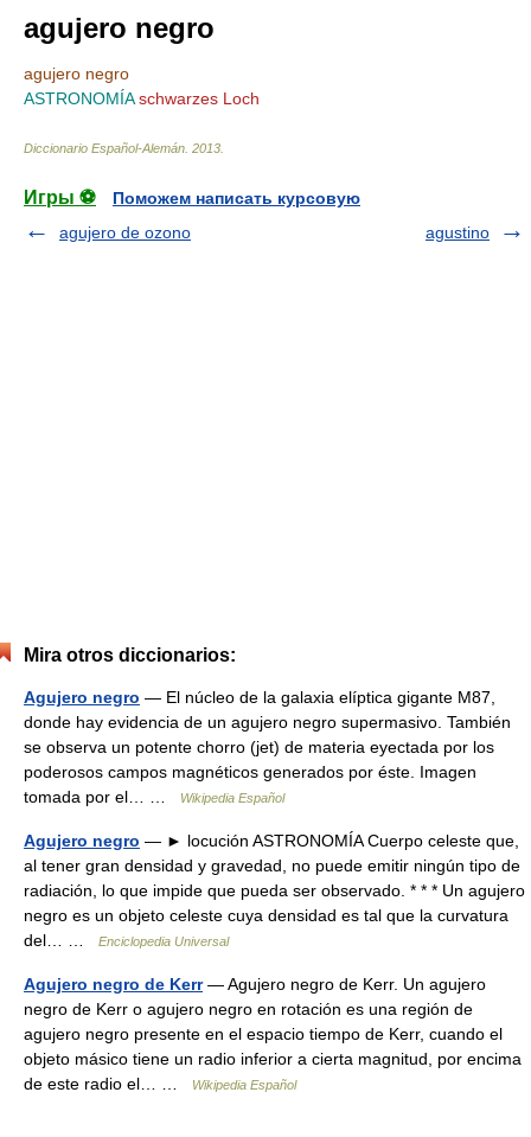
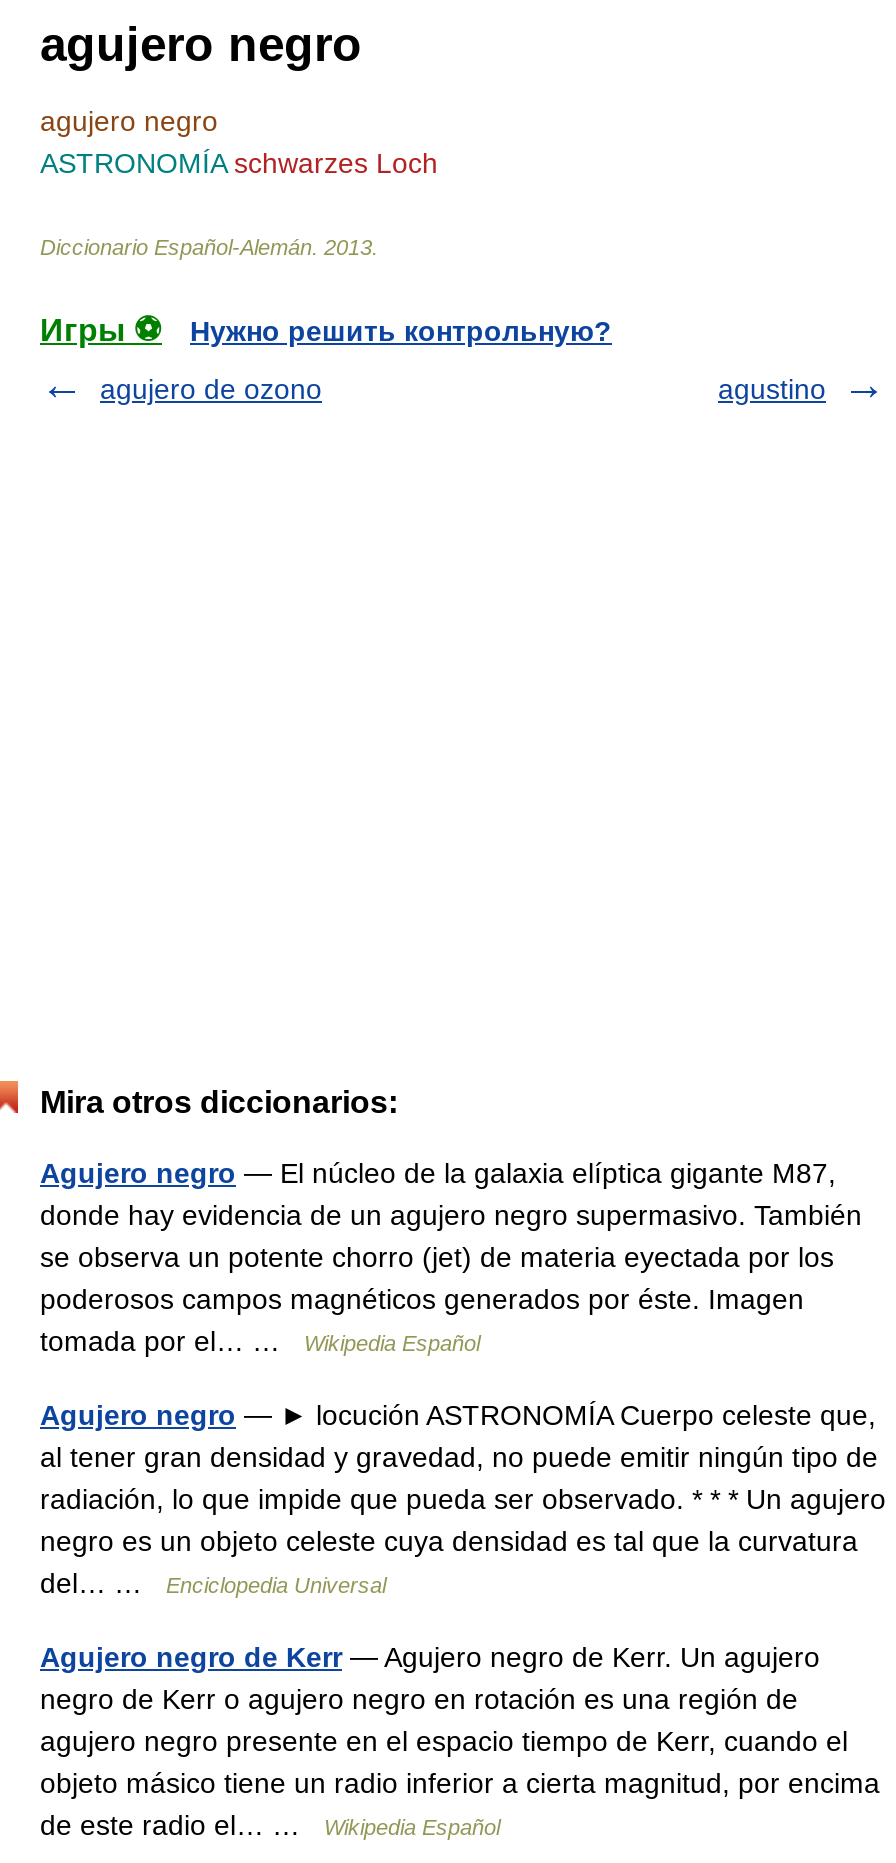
- Поможем написать курсовую
+ Нужно решить контрольную?
